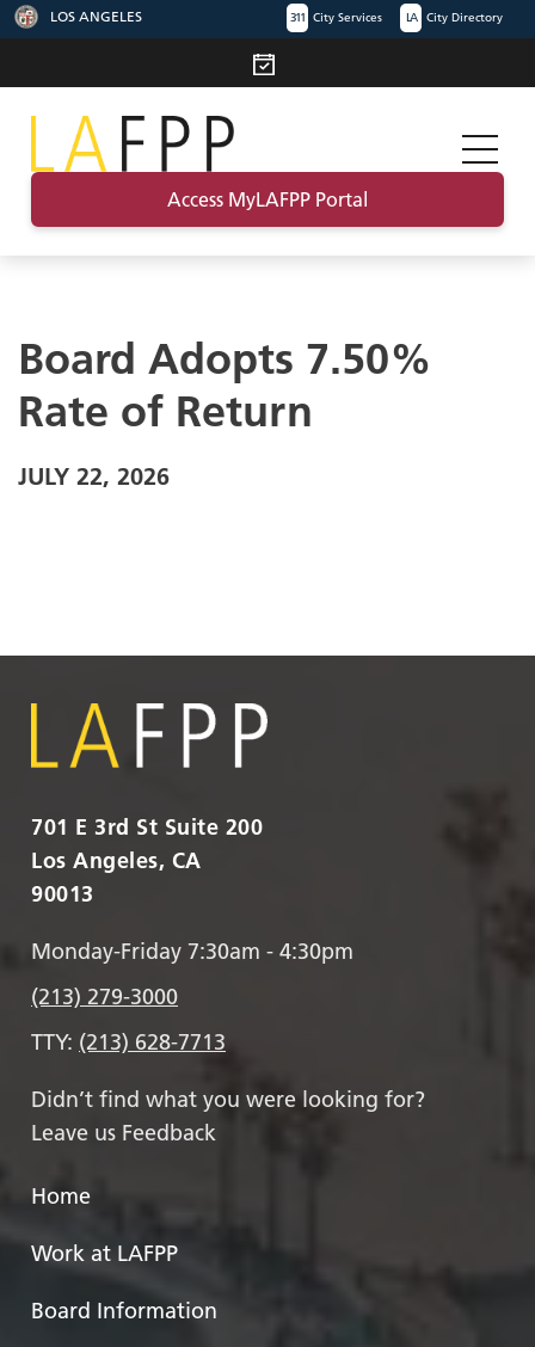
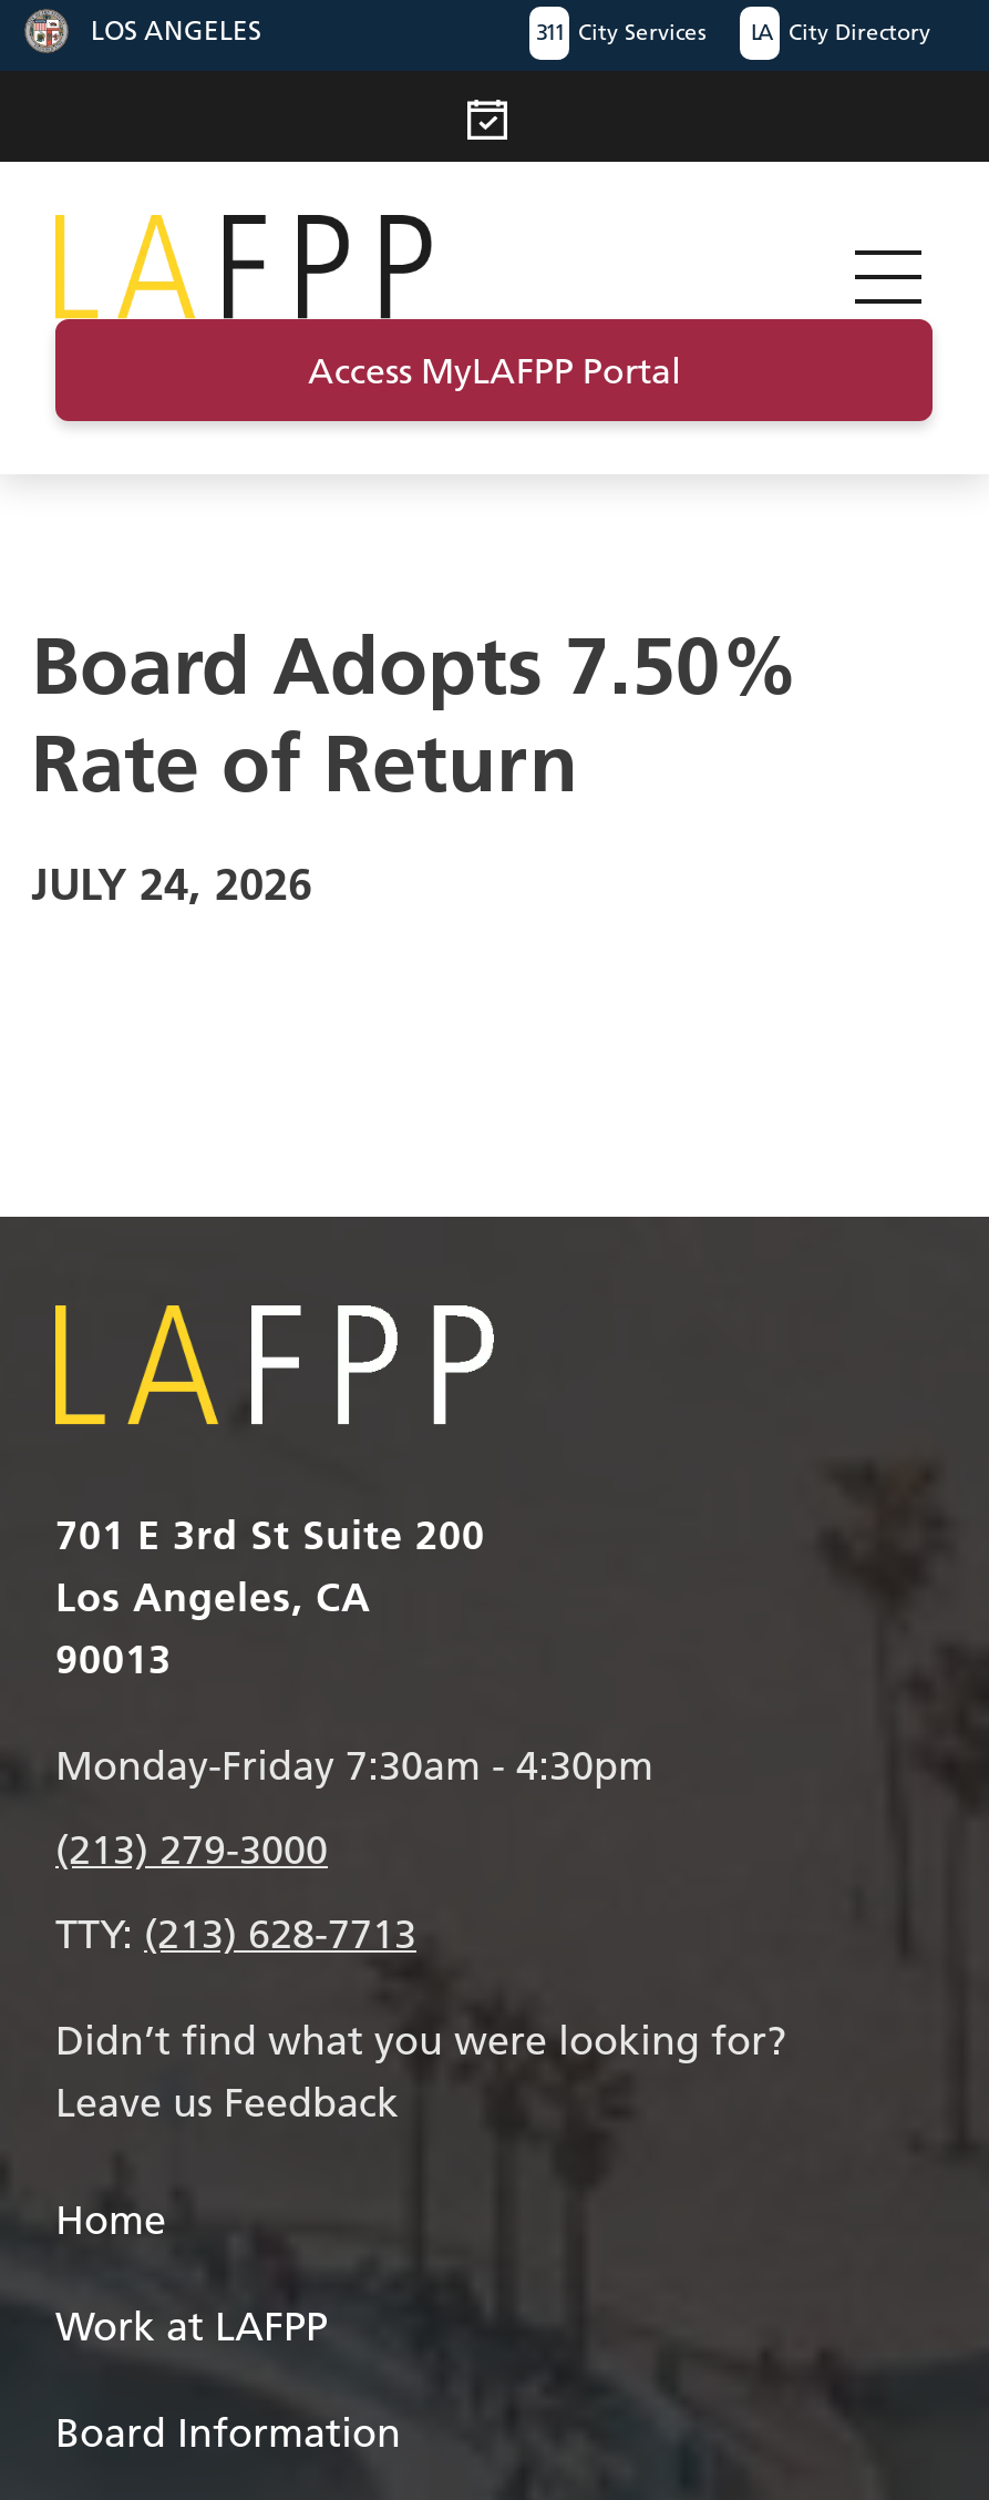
- JULY 22, 2026
+ JULY 24, 2026
